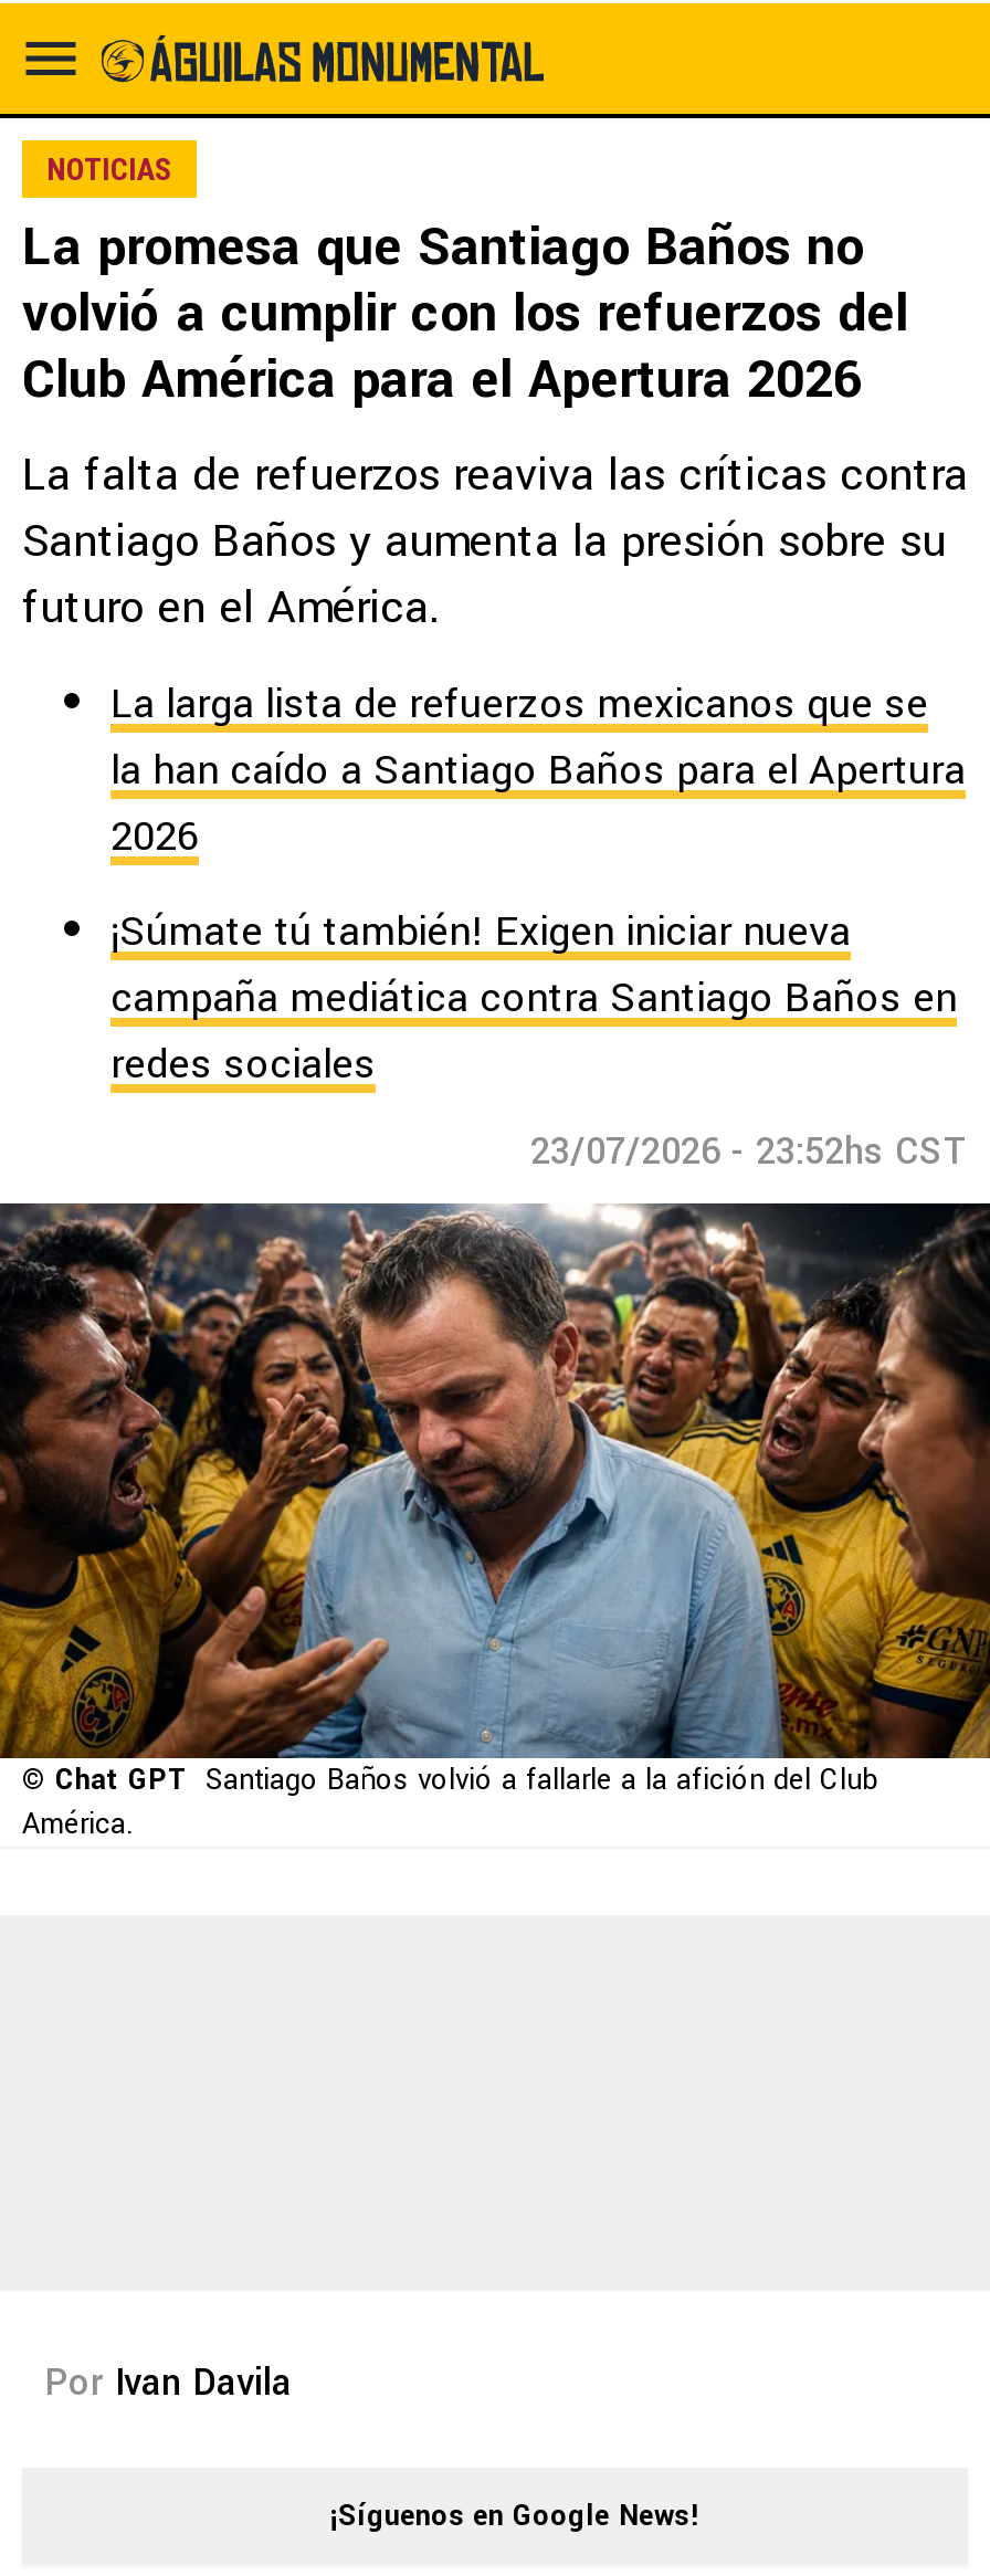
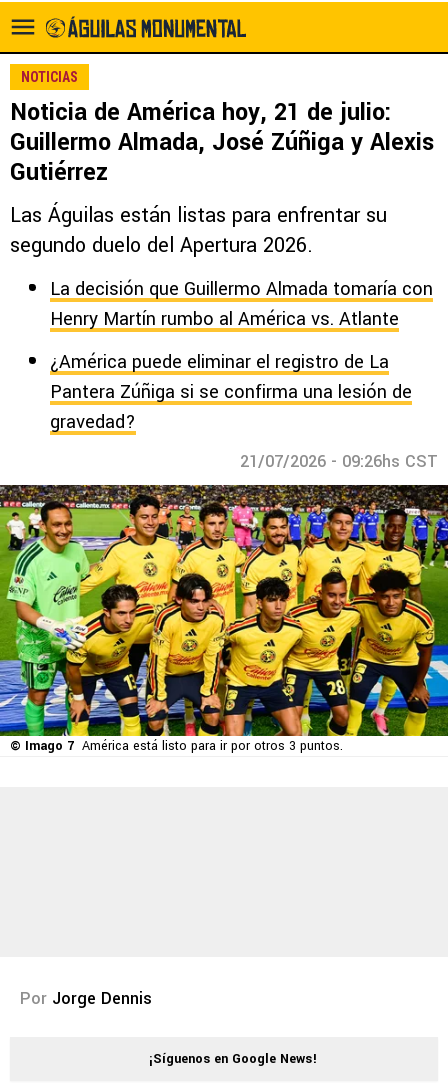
- La promesa que Santiago Baños no
- volvió a cumplir con los refuerzos del
- Club América para el Apertura 2026
- La falta de refuerzos reaviva las críticas contra
- Santiago Baños y aumenta la presión sobre su
- futuro en el América.
+ Noticia de América hoy, 21 de julio:
+ Guillermo Almada, José Zúñiga y Alexis
+ Gutiérrez
+ Las Águilas están listas para enfrentar su
+ segundo duelo del Apertura 2026.

- La larga lista de refuerzos mexicanos que se
- la han caído a Santiago Baños para el Apertura
- 2026
+ La decisión que Guillermo Almada tomaría con
+ Henry Martín rumbo al América vs. Atlante

- ¡Súmate tú también! Exigen iniciar nueva
- campaña mediática contra Santiago Baños en
- redes sociales
+ ¿América puede eliminar el registro de La
+ Pantera Zúñiga si se confirma una lesión de
+ gravedad?

- 23/07/2026 - 23:52hs CST
+ 21/07/2026 - 09:26hs CST

- [image]
- © Chat GPT Santiago Baños volvió a fallarle a la afición del Club
- América.
+ [image]
+ © Imago 7 América está listo para ir por otros 3 puntos.

- Por Ivan Davila
+ Por Jorge Dennis
